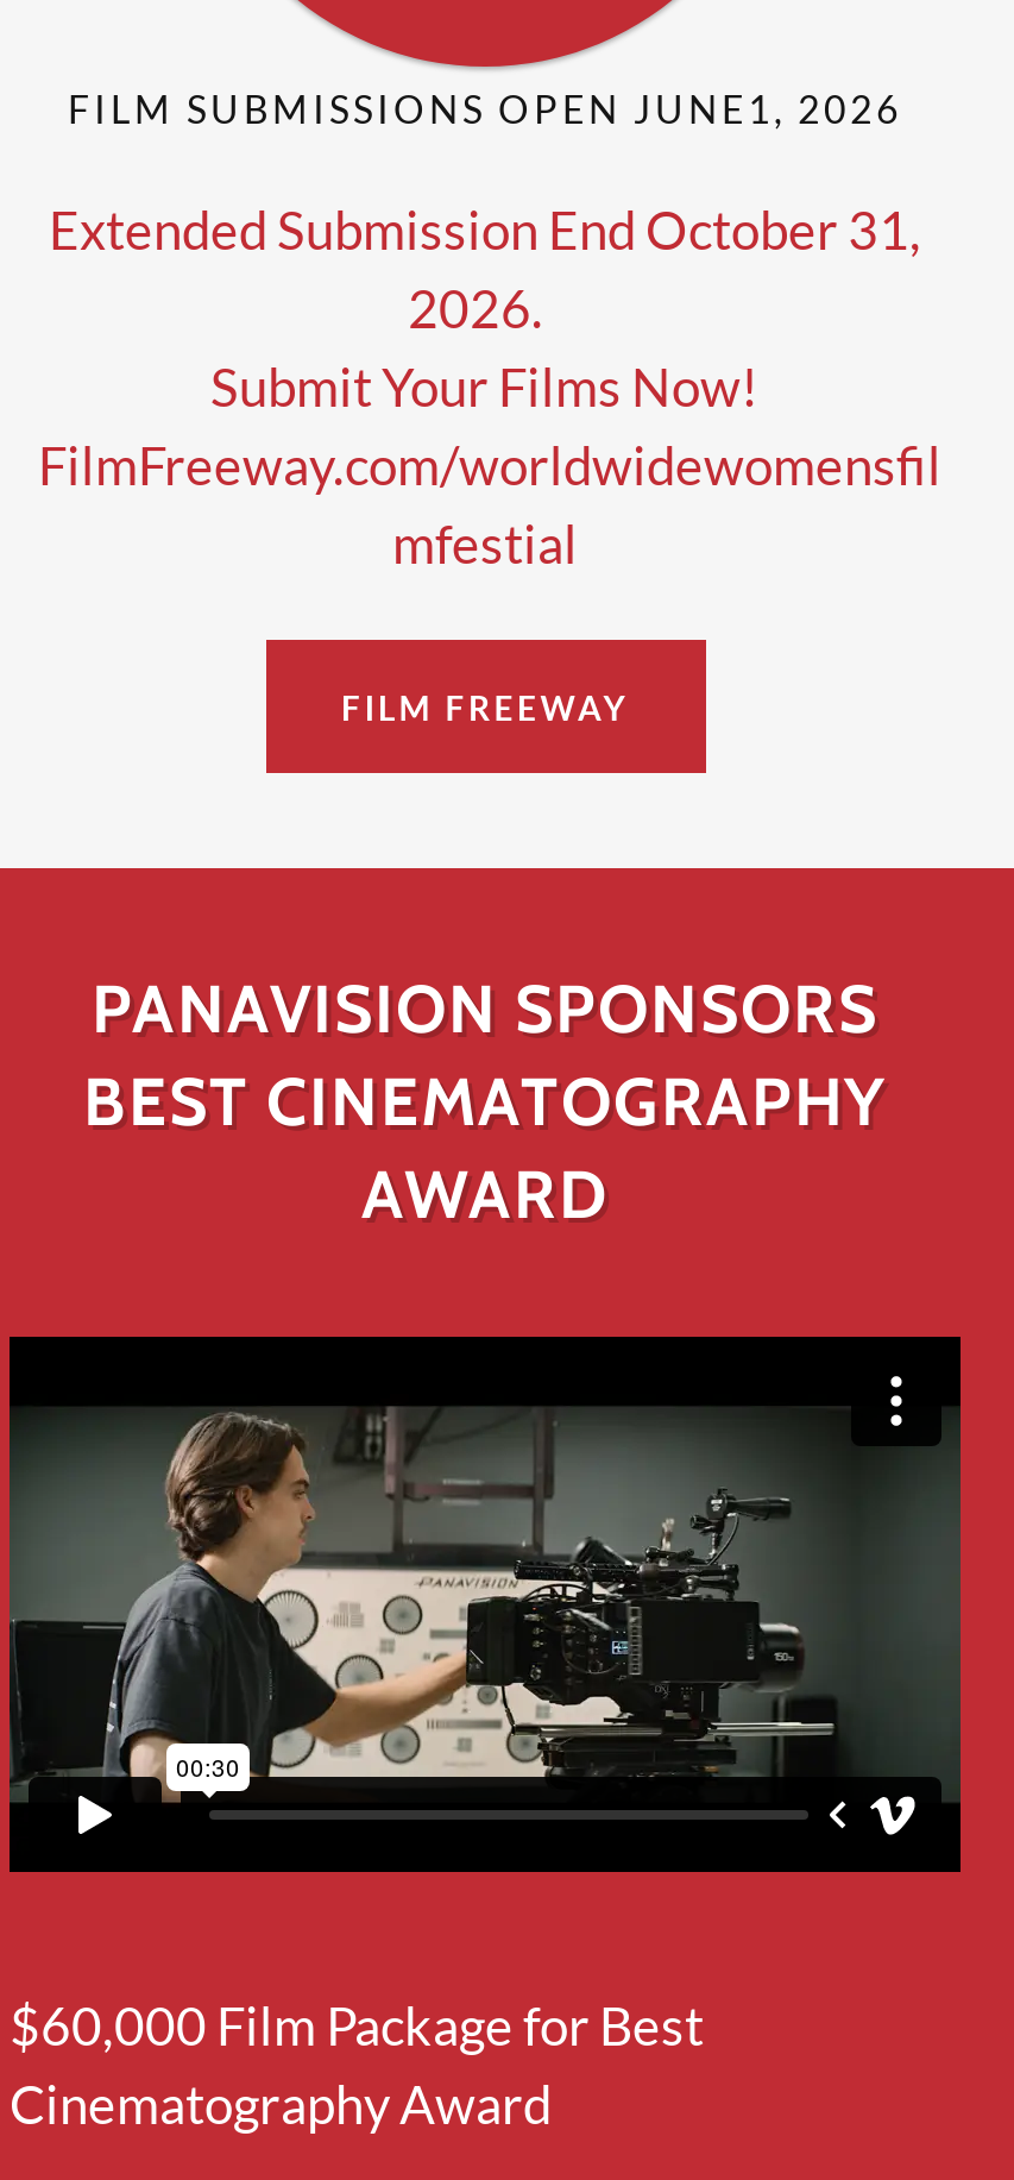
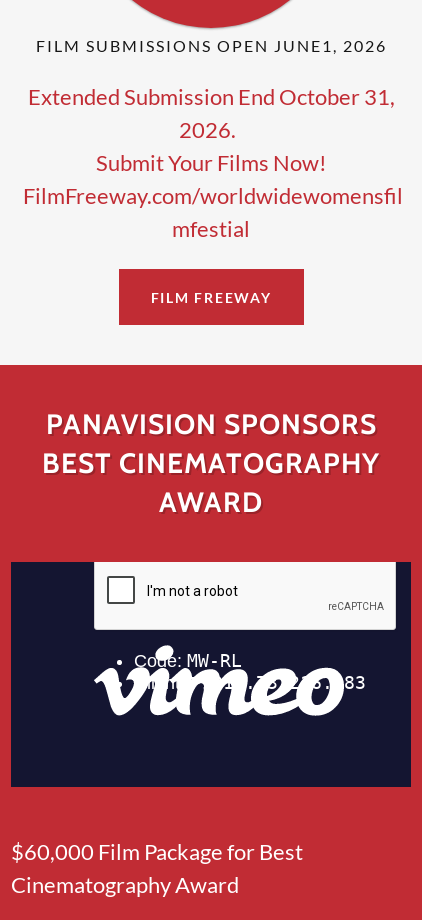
- [image]
+ [image]
